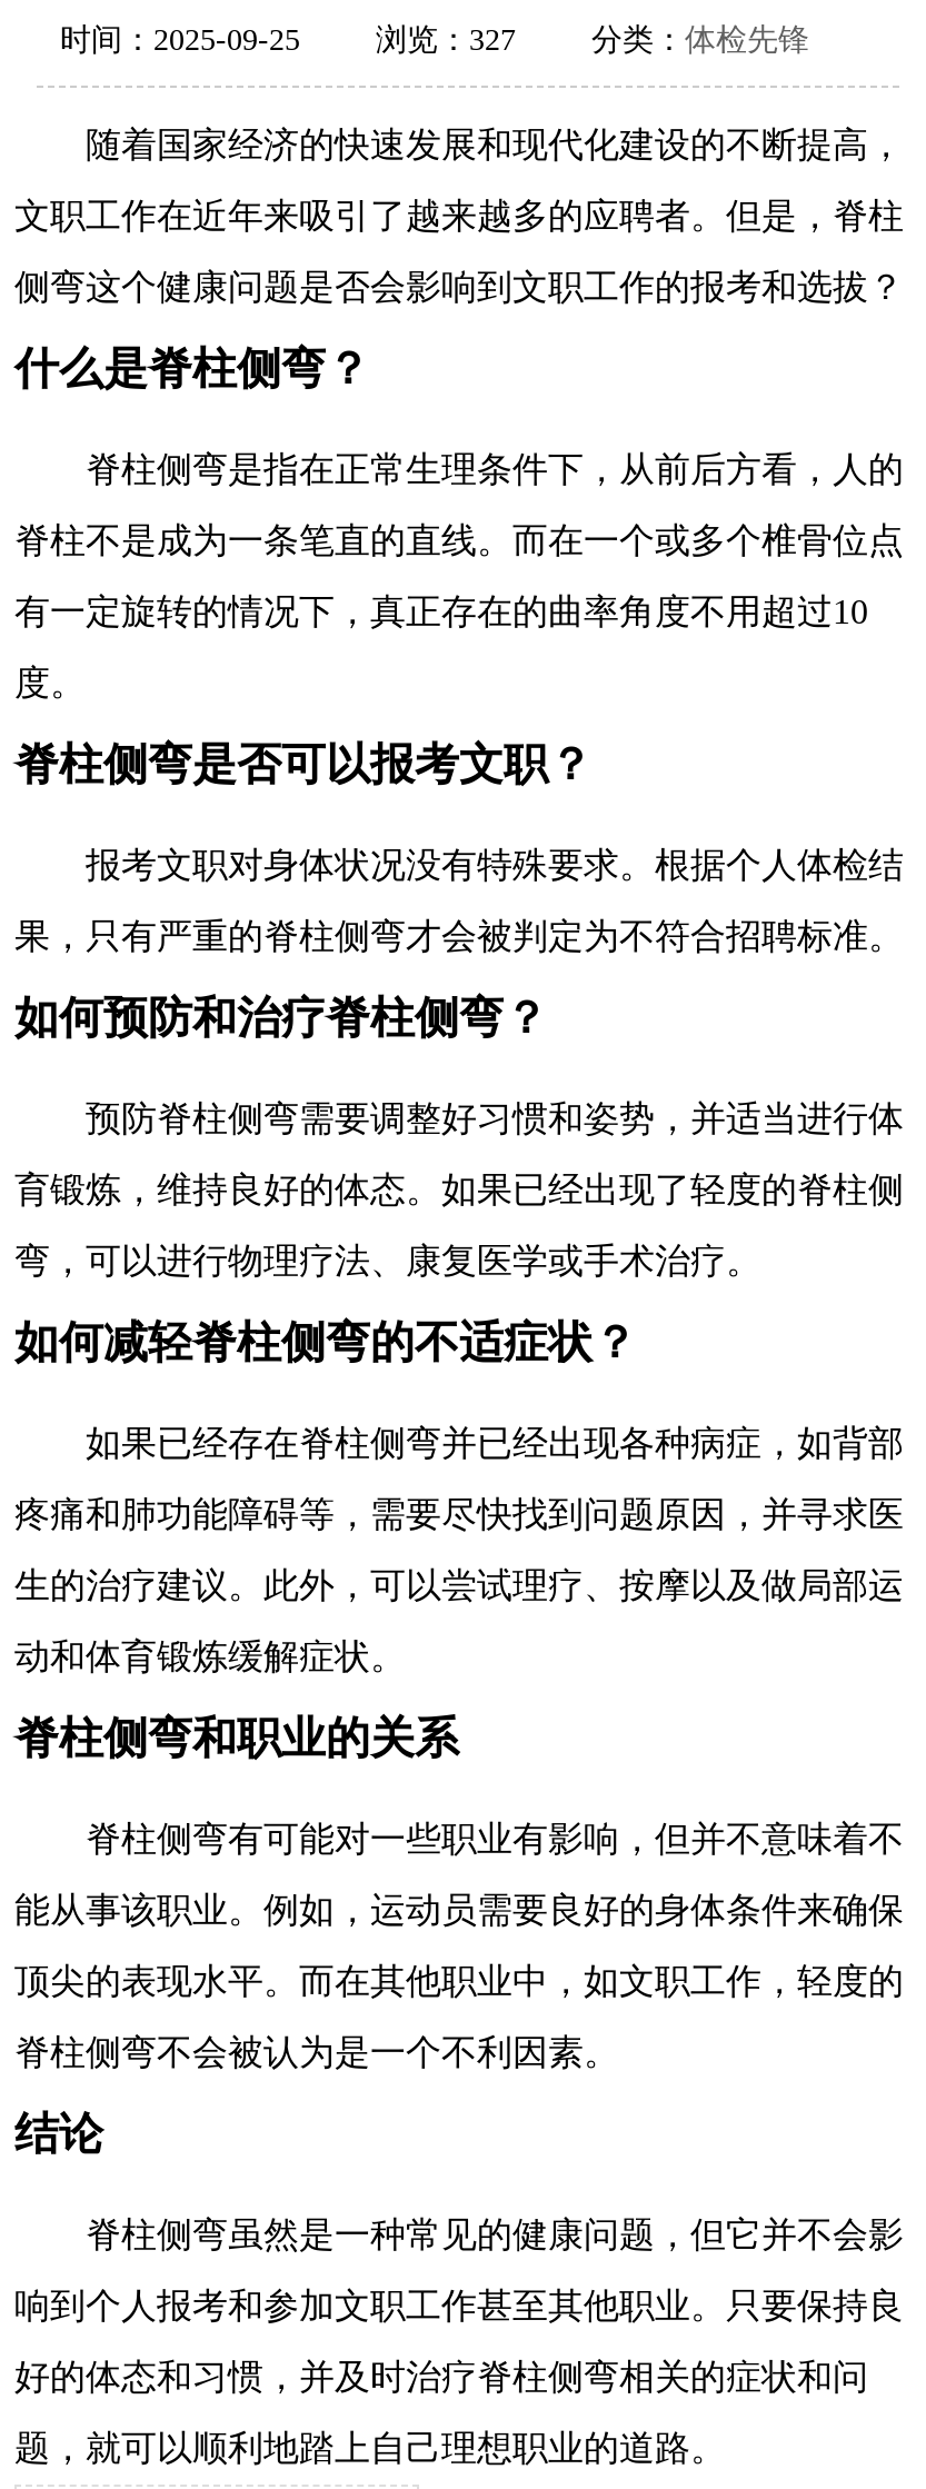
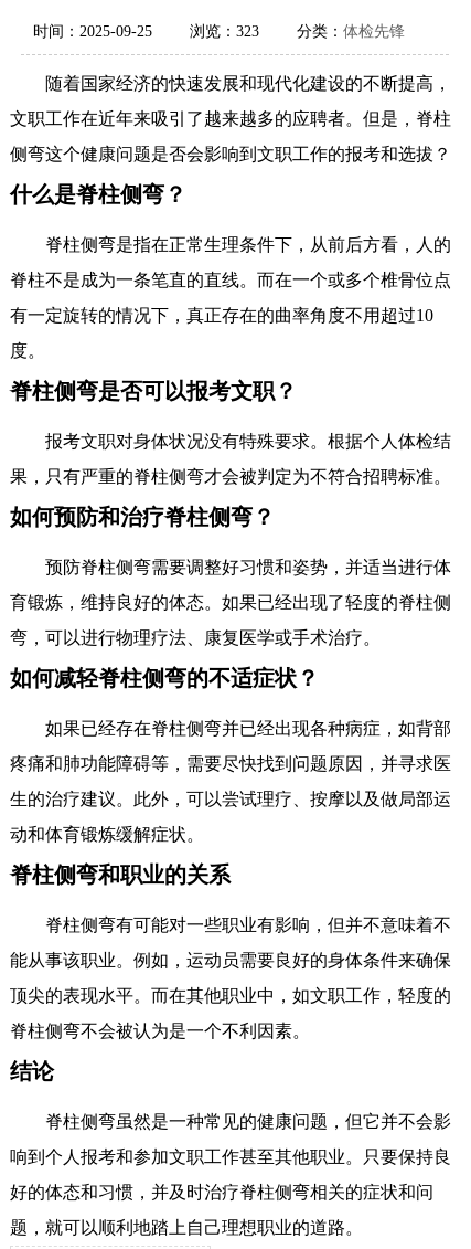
- 浏览：327
+ 浏览：323
